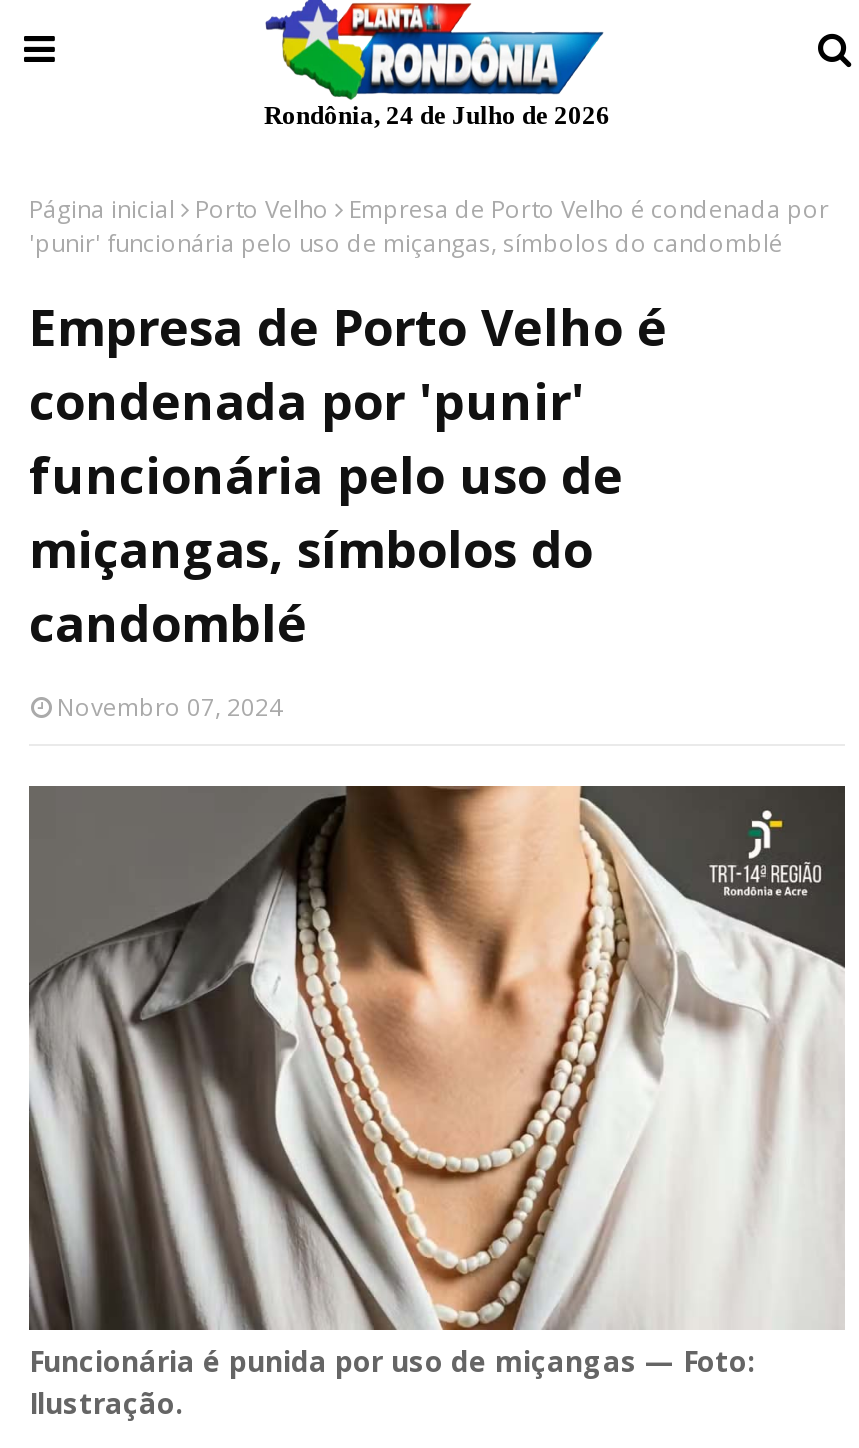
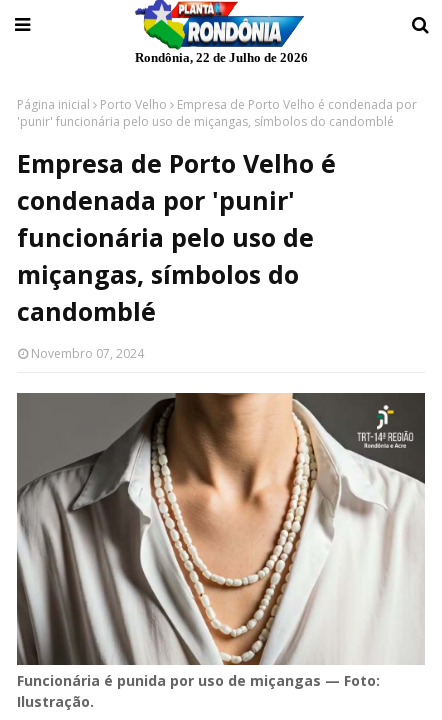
- Rondônia, 24 de Julho de 2026
+ Rondônia, 22 de Julho de 2026
